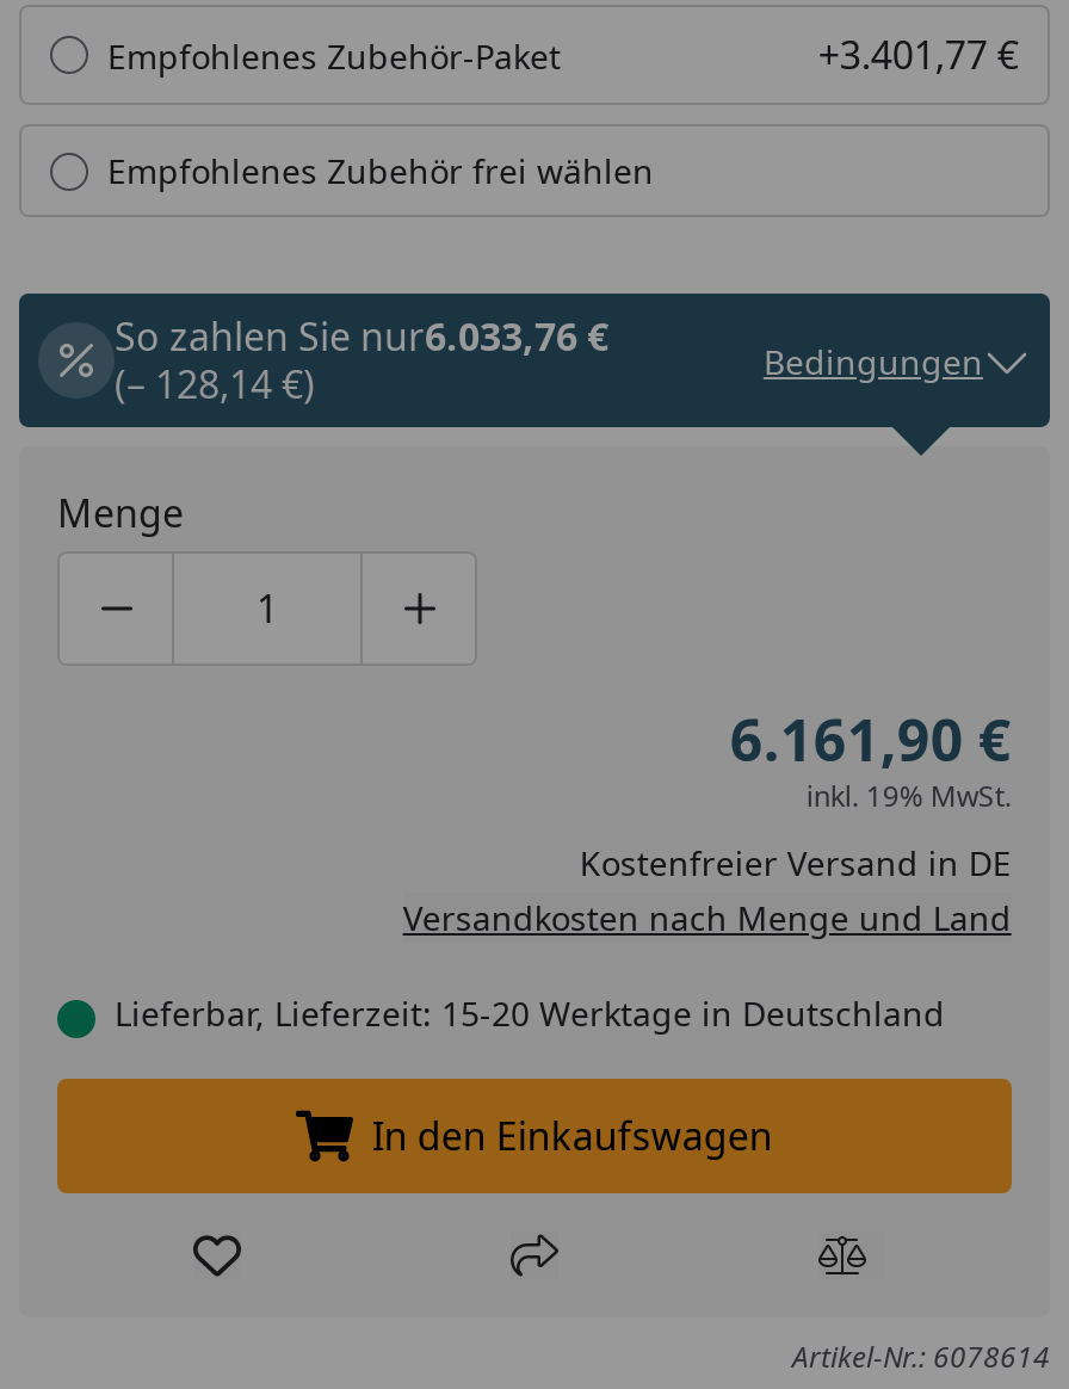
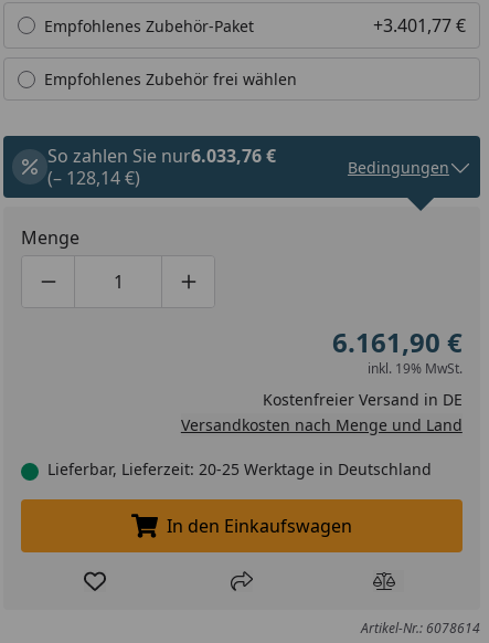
- Lieferbar, Lieferzeit: 15-20 Werktage in Deutschland
+ Lieferbar, Lieferzeit: 20-25 Werktage in Deutschland
